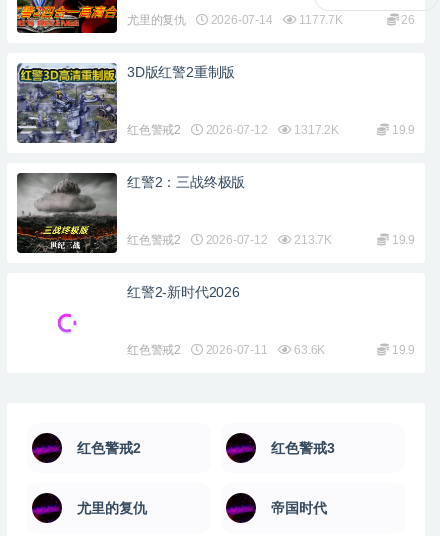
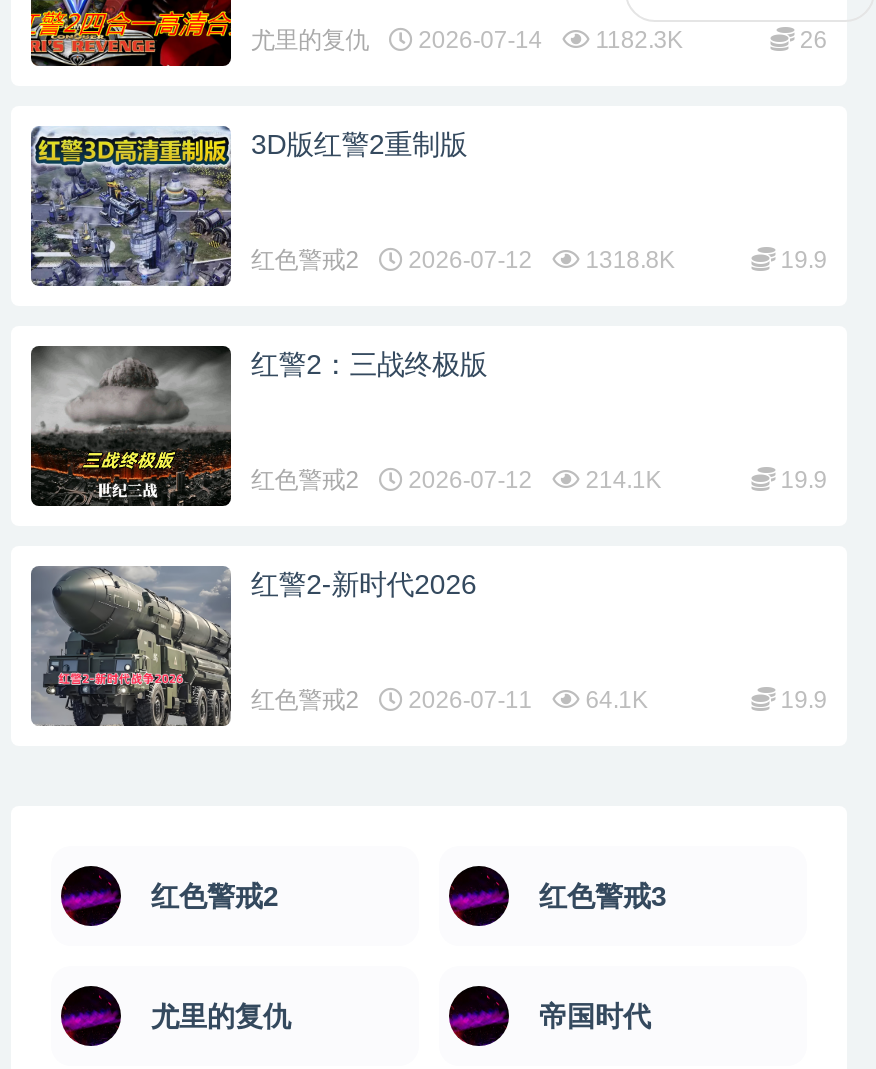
- 尤里的复仇 2026-07-14 1177.7K
+ 尤里的复仇 2026-07-14 1182.3K

- 红色警戒2 2026-07-12 1317.2K
+ 红色警戒2 2026-07-12 1318.8K

- 红色警戒2 2026-07-12 213.7K
+ 红色警戒2 2026-07-12 214.1K

+ [image]

- 红色警戒2 2026-07-11 63.6K
+ 红色警戒2 2026-07-11 64.1K
